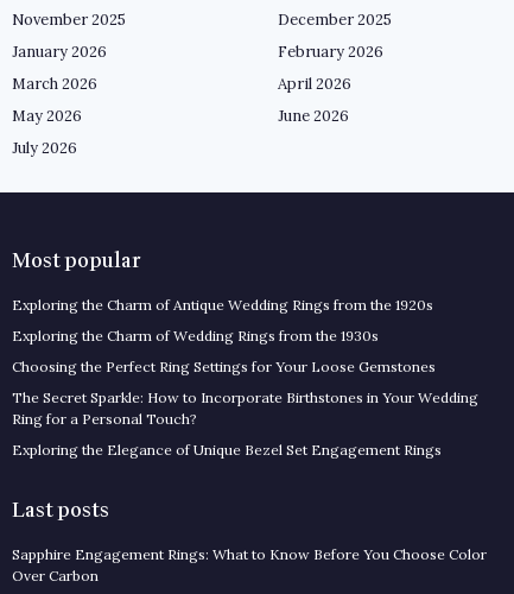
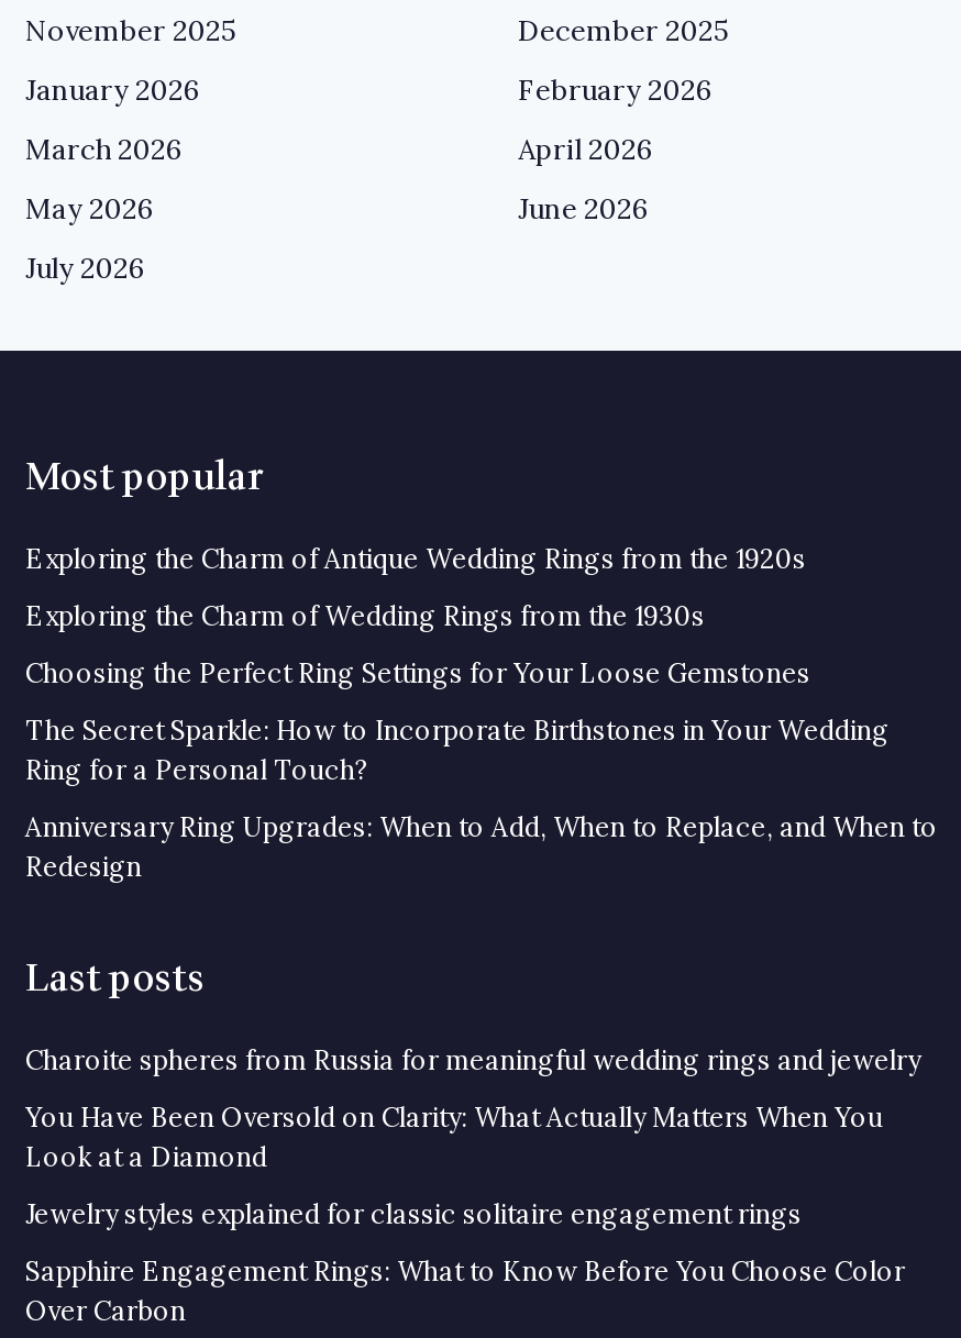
- Exploring the Elegance of Unique Bezel Set Engagement Rings
+ Anniversary Ring Upgrades: When to Add, When to Replace, and When to
+ Redesign

+ Charoite spheres from Russia for meaningful wedding rings and jewelry
+ You Have Been Oversold on Clarity: What Actually Matters When You
+ Look at a Diamond
+ Jewelry styles explained for classic solitaire engagement rings
